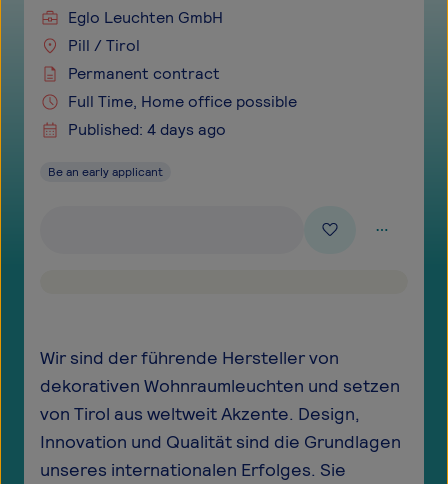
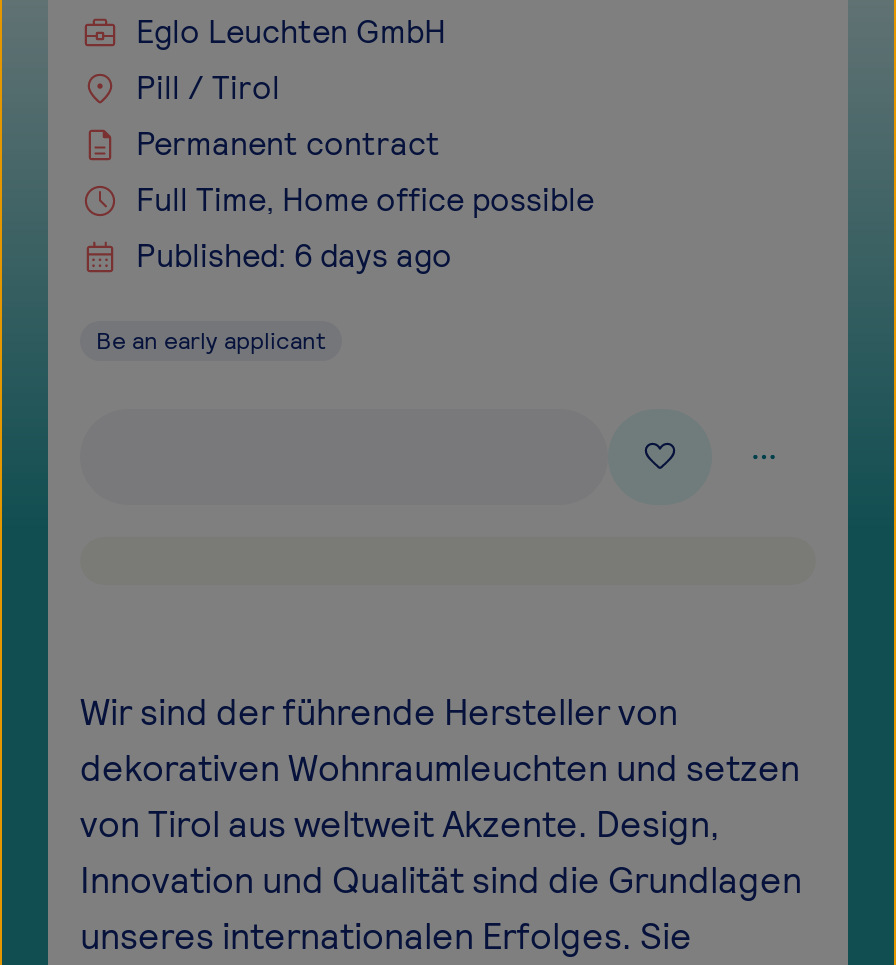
- Published: 4 days ago
+ Published: 6 days ago
